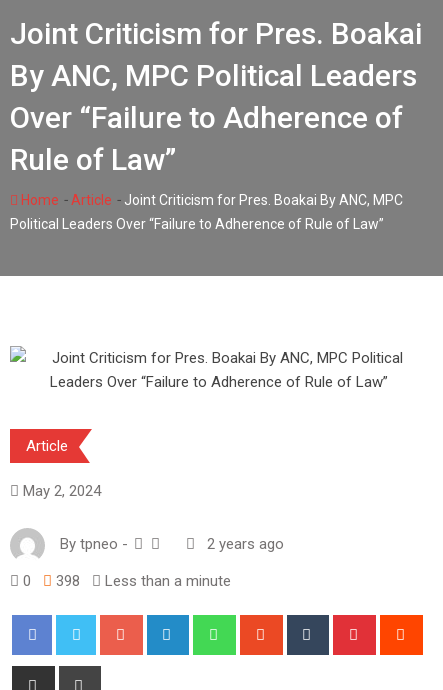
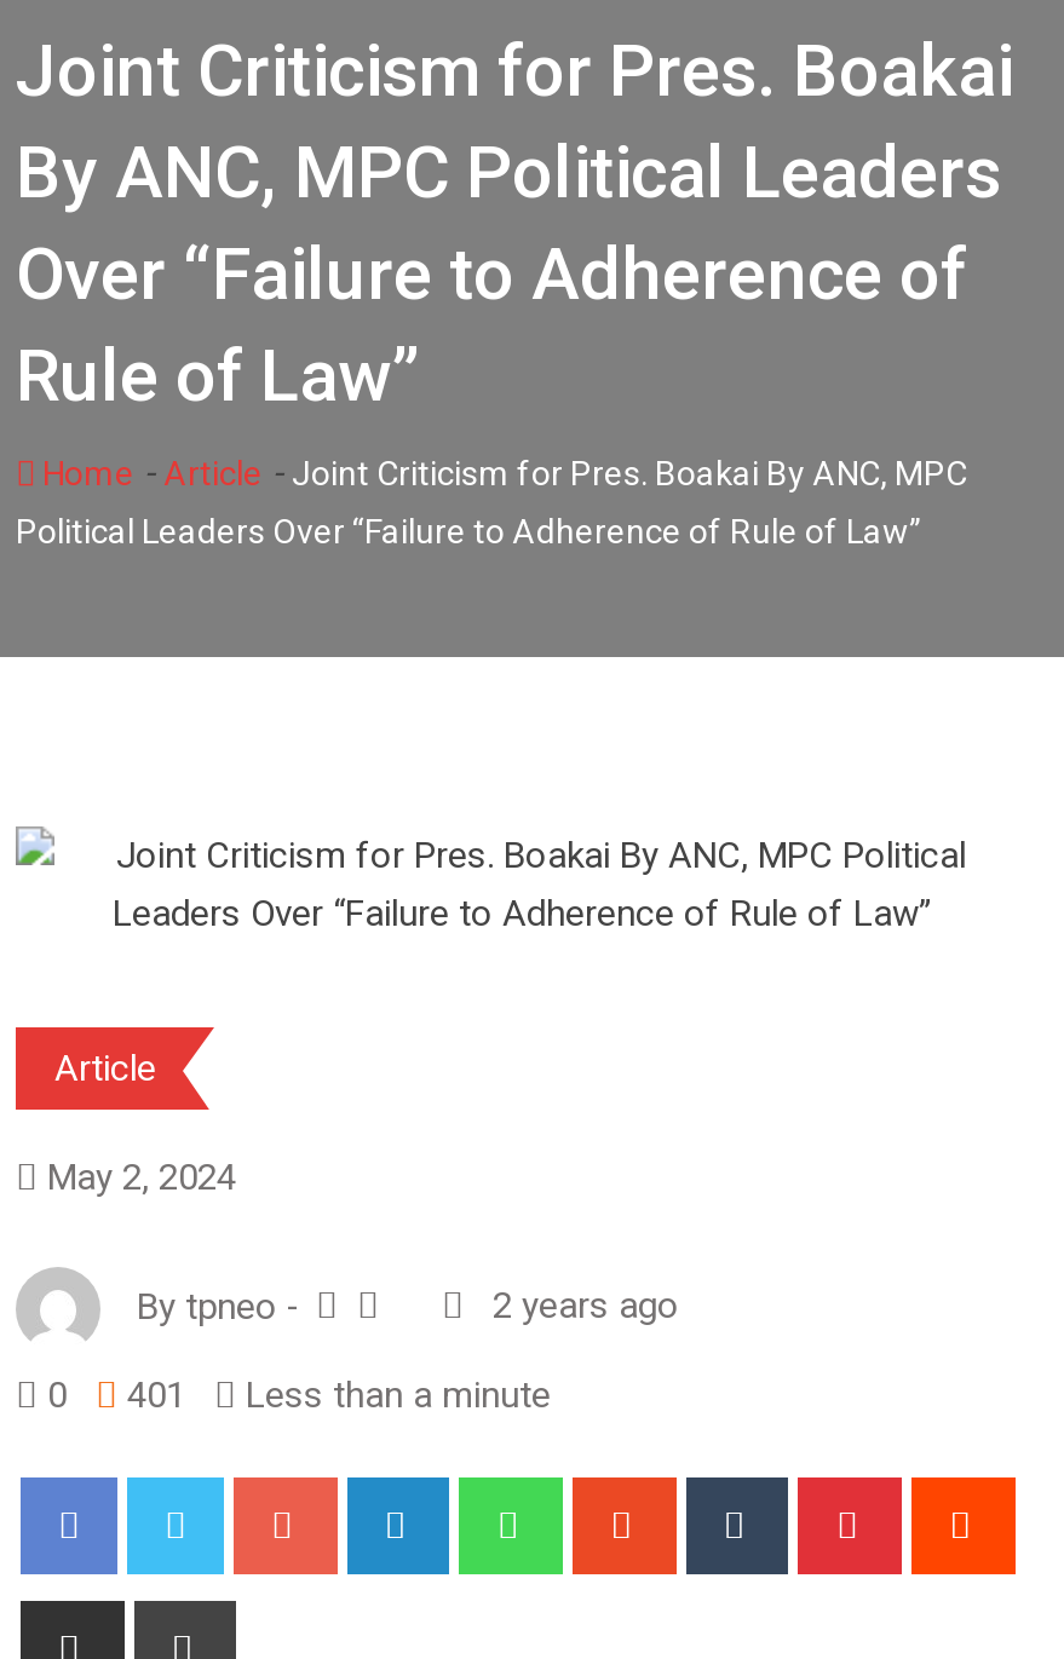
- 398
+ 401
